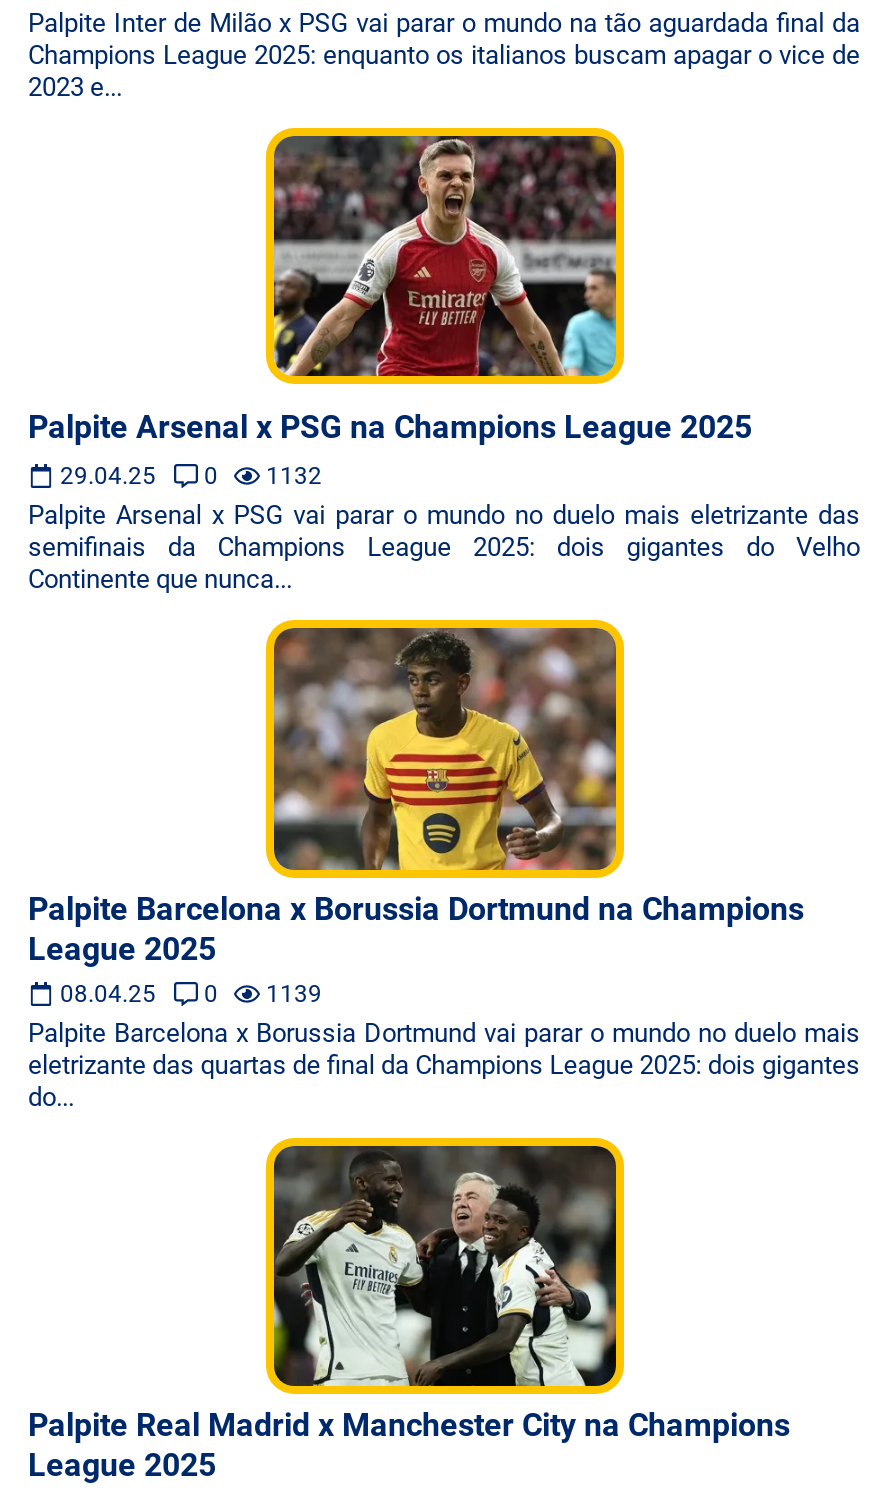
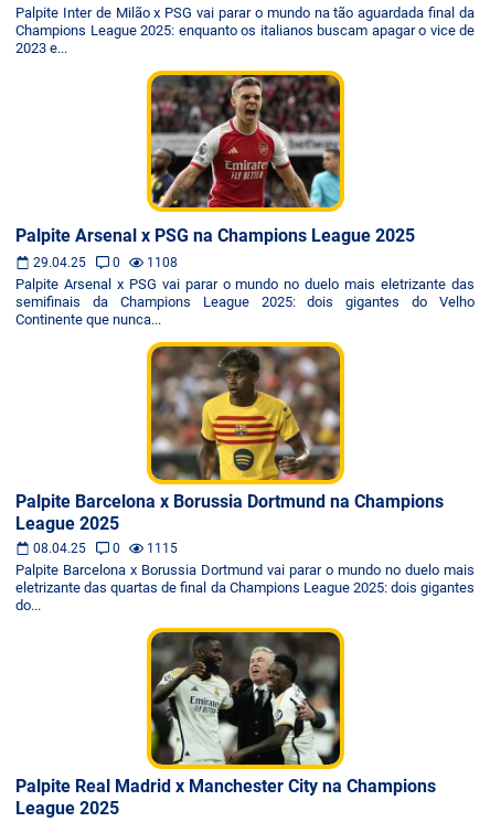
- 29.04.25 0 1132
+ 29.04.25 0 1108

- 08.04.25 0 1139
+ 08.04.25 0 1115
